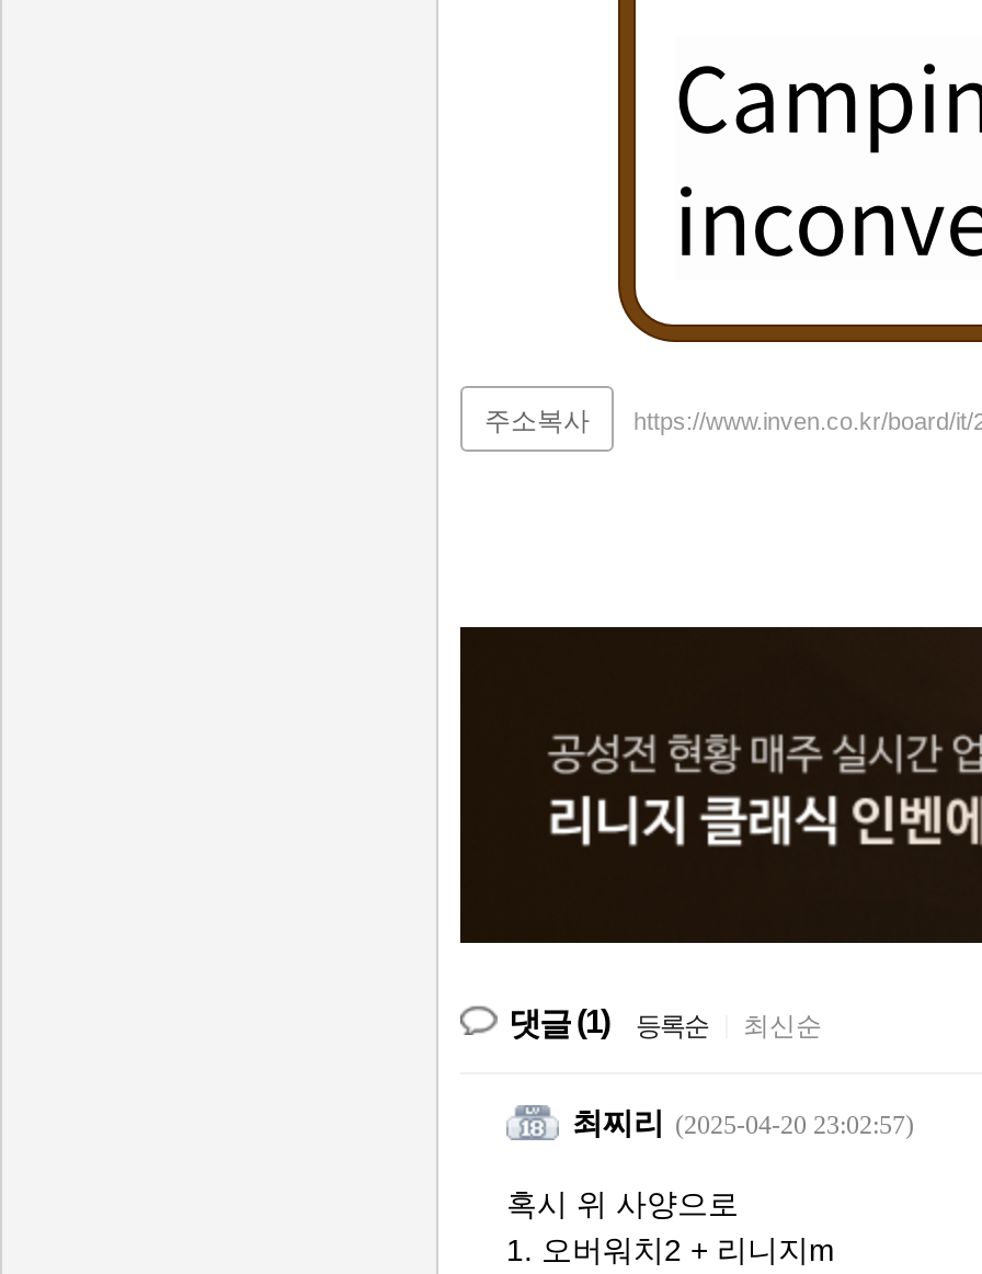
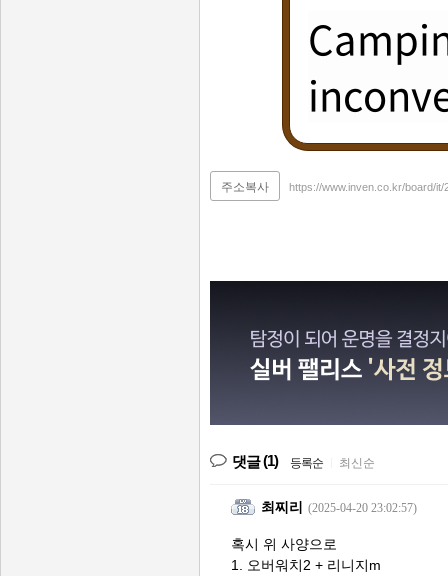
- [image]
+ [image]
